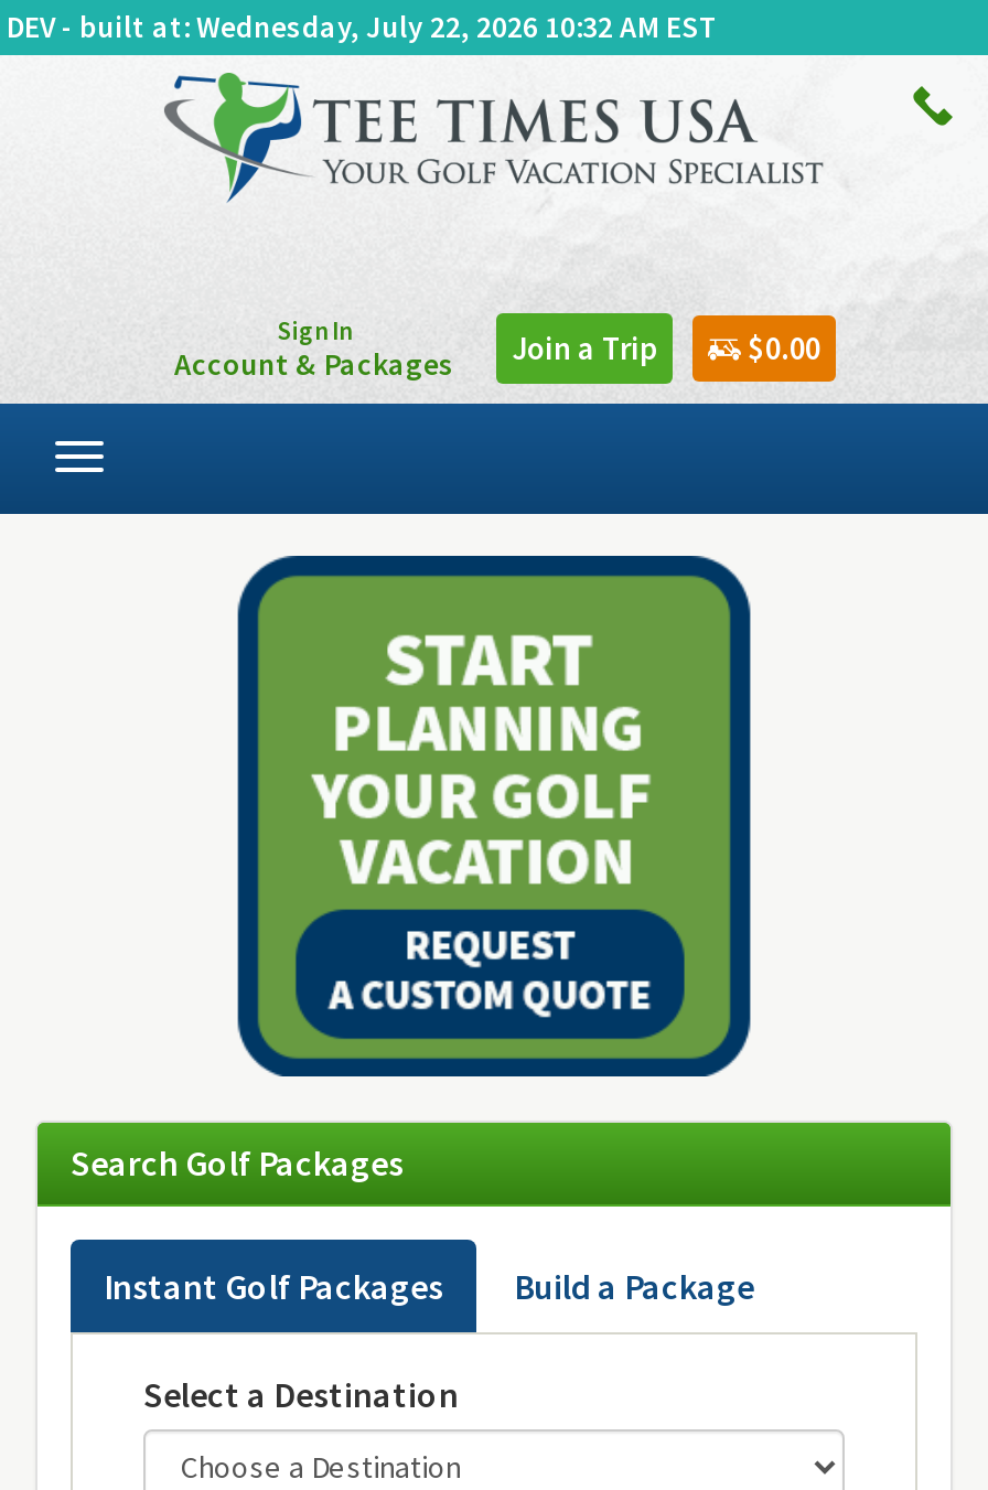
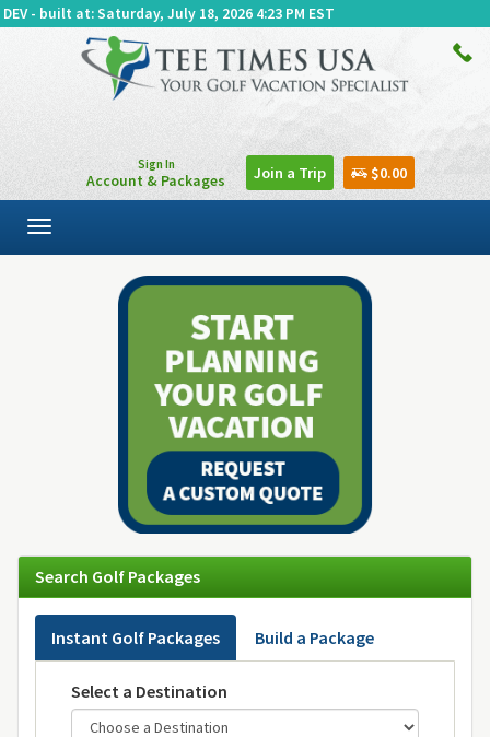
- DEV - built at: Wednesday, July 22, 2026 10:32 AM EST
+ DEV - built at: Saturday, July 18, 2026 4:23 PM EST
